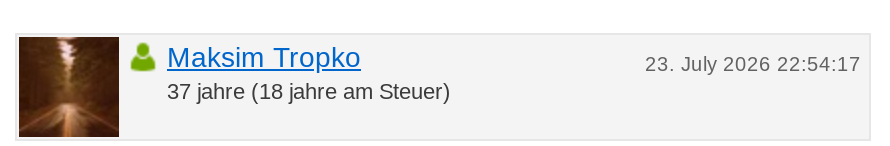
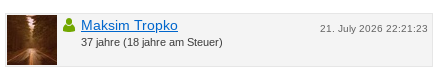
- 23. July 2026 22:54:17
+ 21. July 2026 22:21:23
